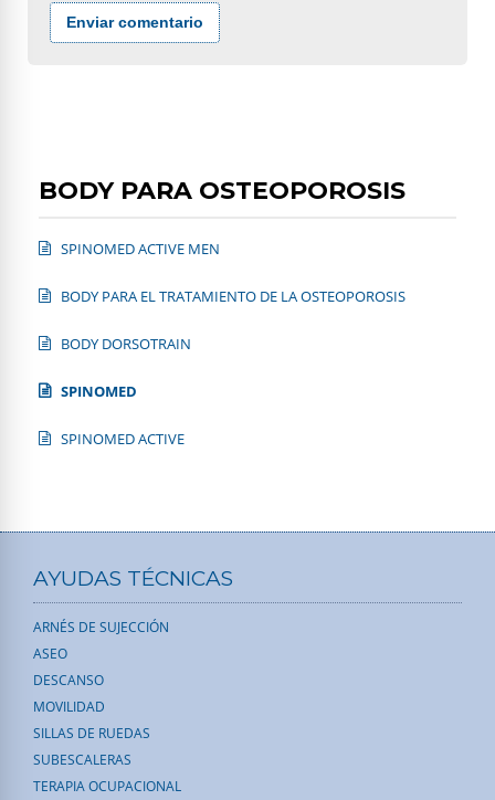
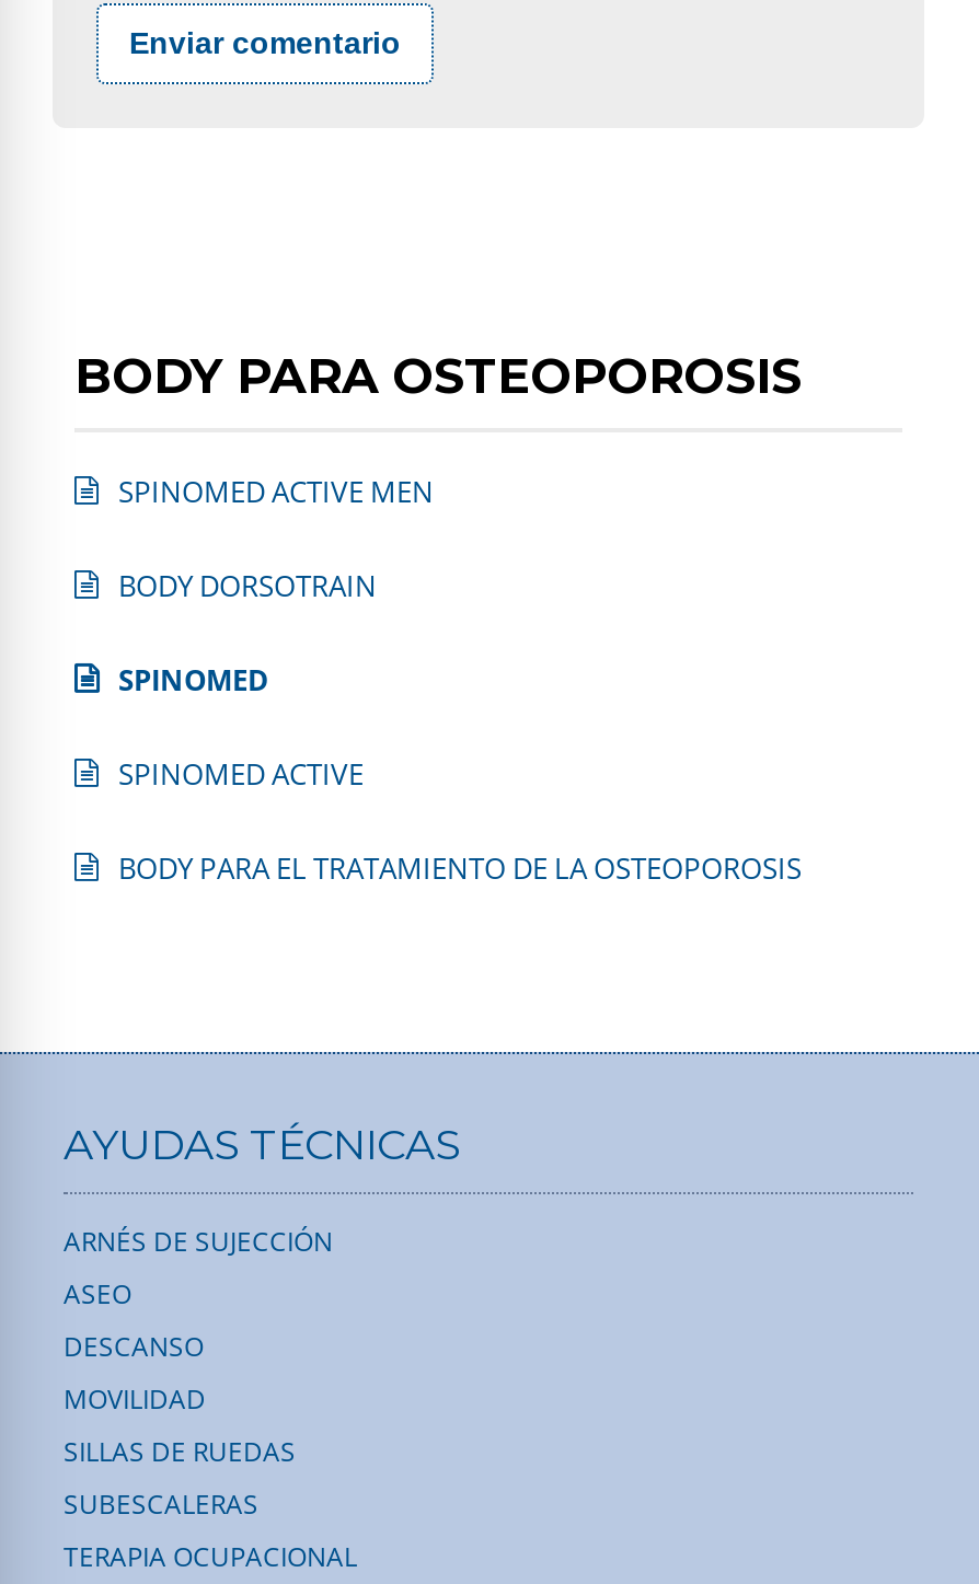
moved down: BODY PARA EL TRATAMIENTO DE LA OSTEOPOROSIS

moved up: BODY DORSOTRAIN | SPINOMED | SPINOMED ACTIVE
